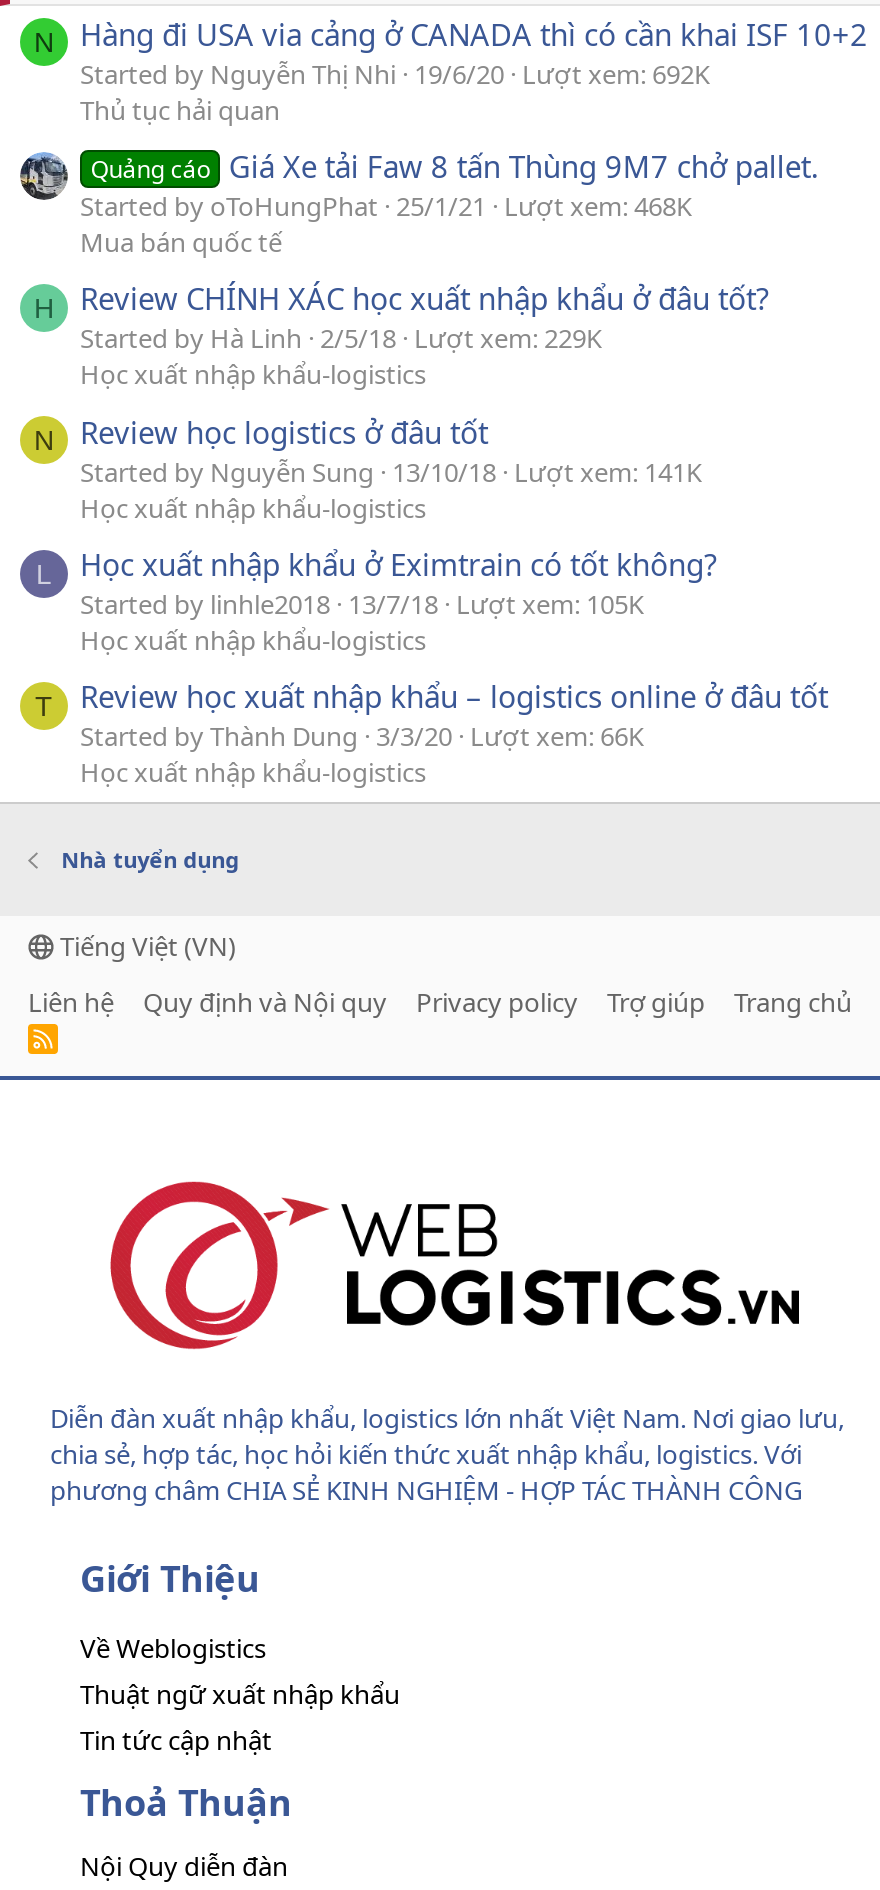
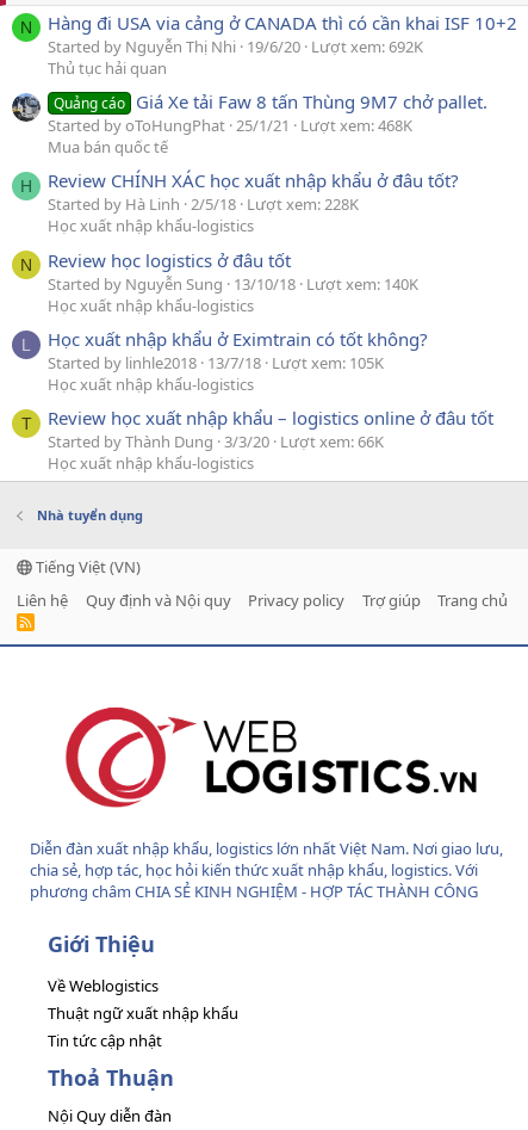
- Started by Hà Linh 2/5/18 Lượt xem: 229K
+ Started by Hà Linh 2/5/18 Lượt xem: 228K

- Started by Nguyễn Sung 13/10/18 Lượt xem: 141K
+ Started by Nguyễn Sung 13/10/18 Lượt xem: 140K
